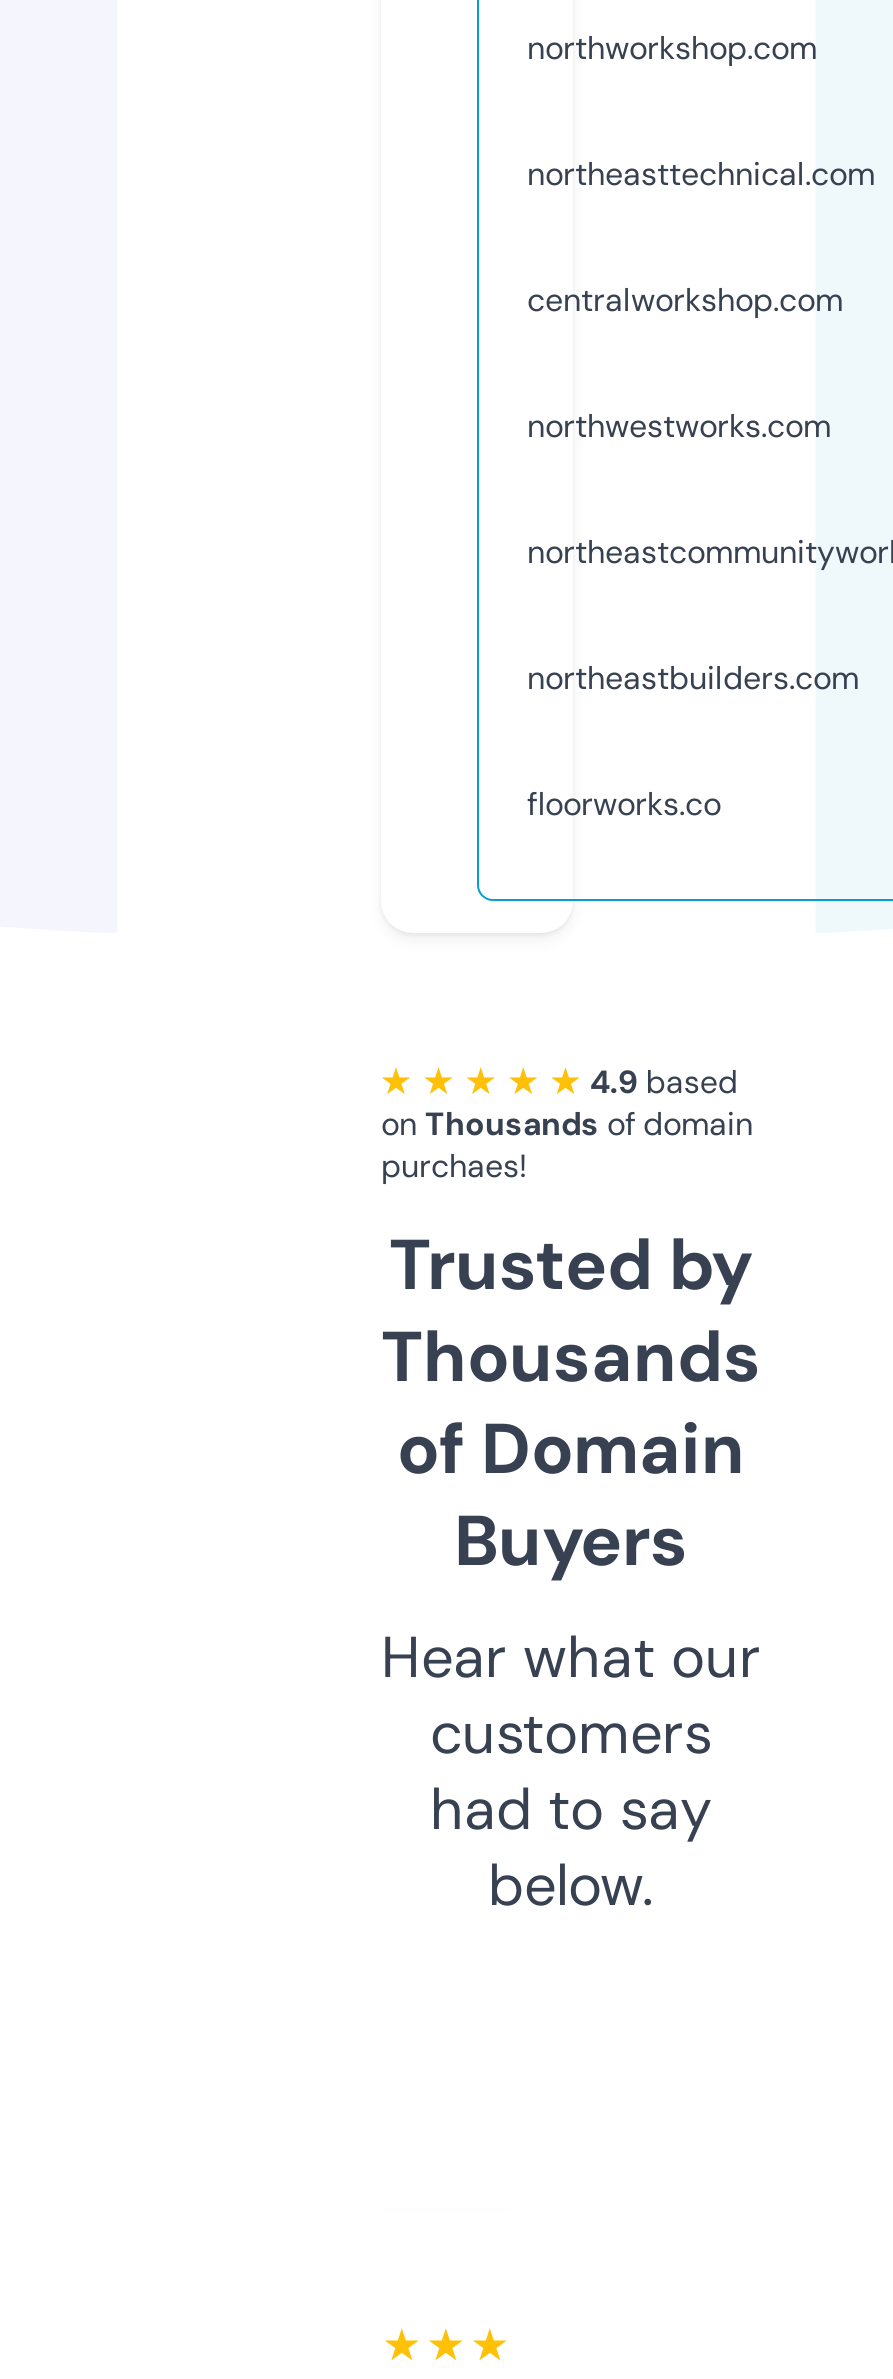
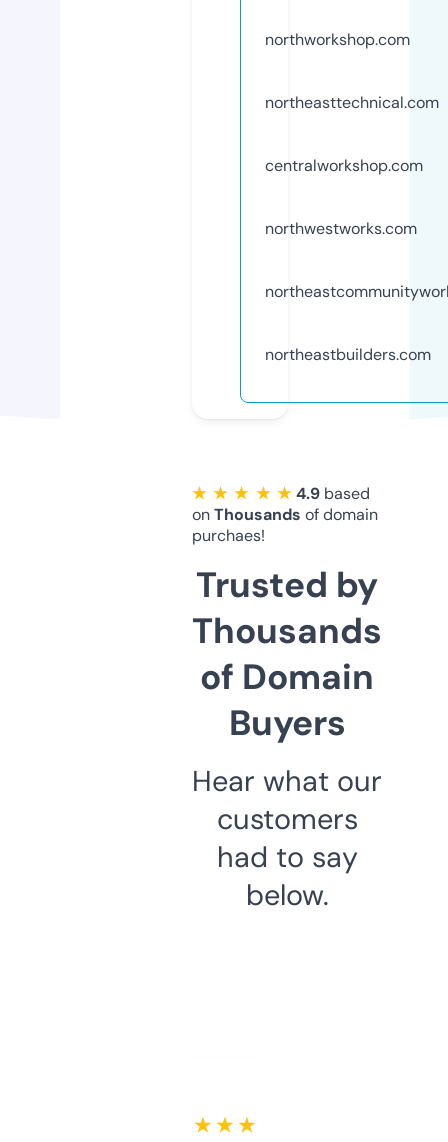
- floorworks.co
